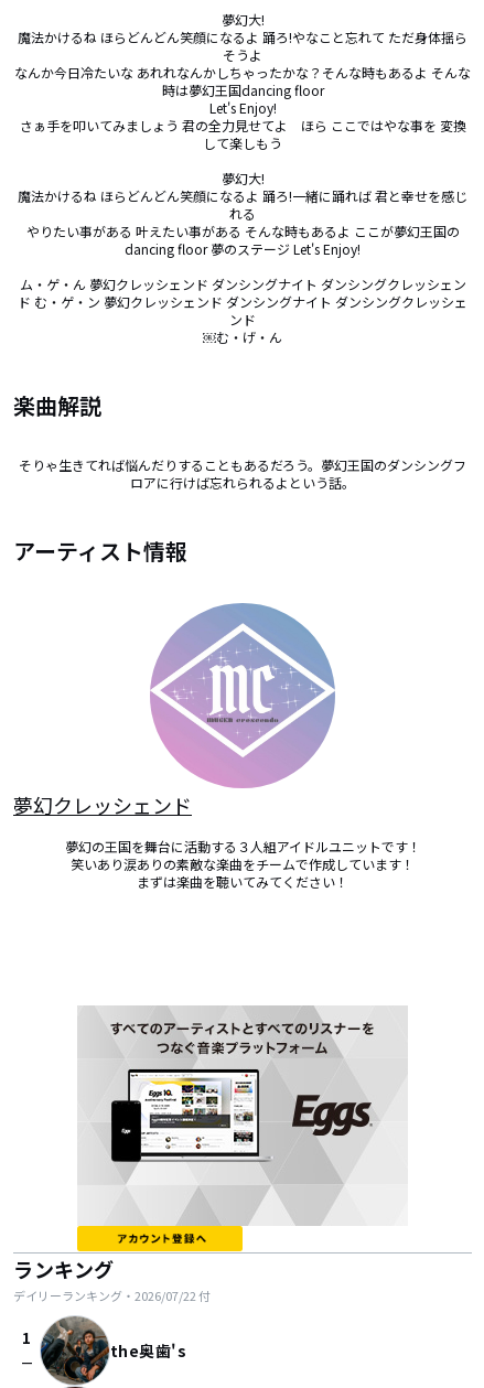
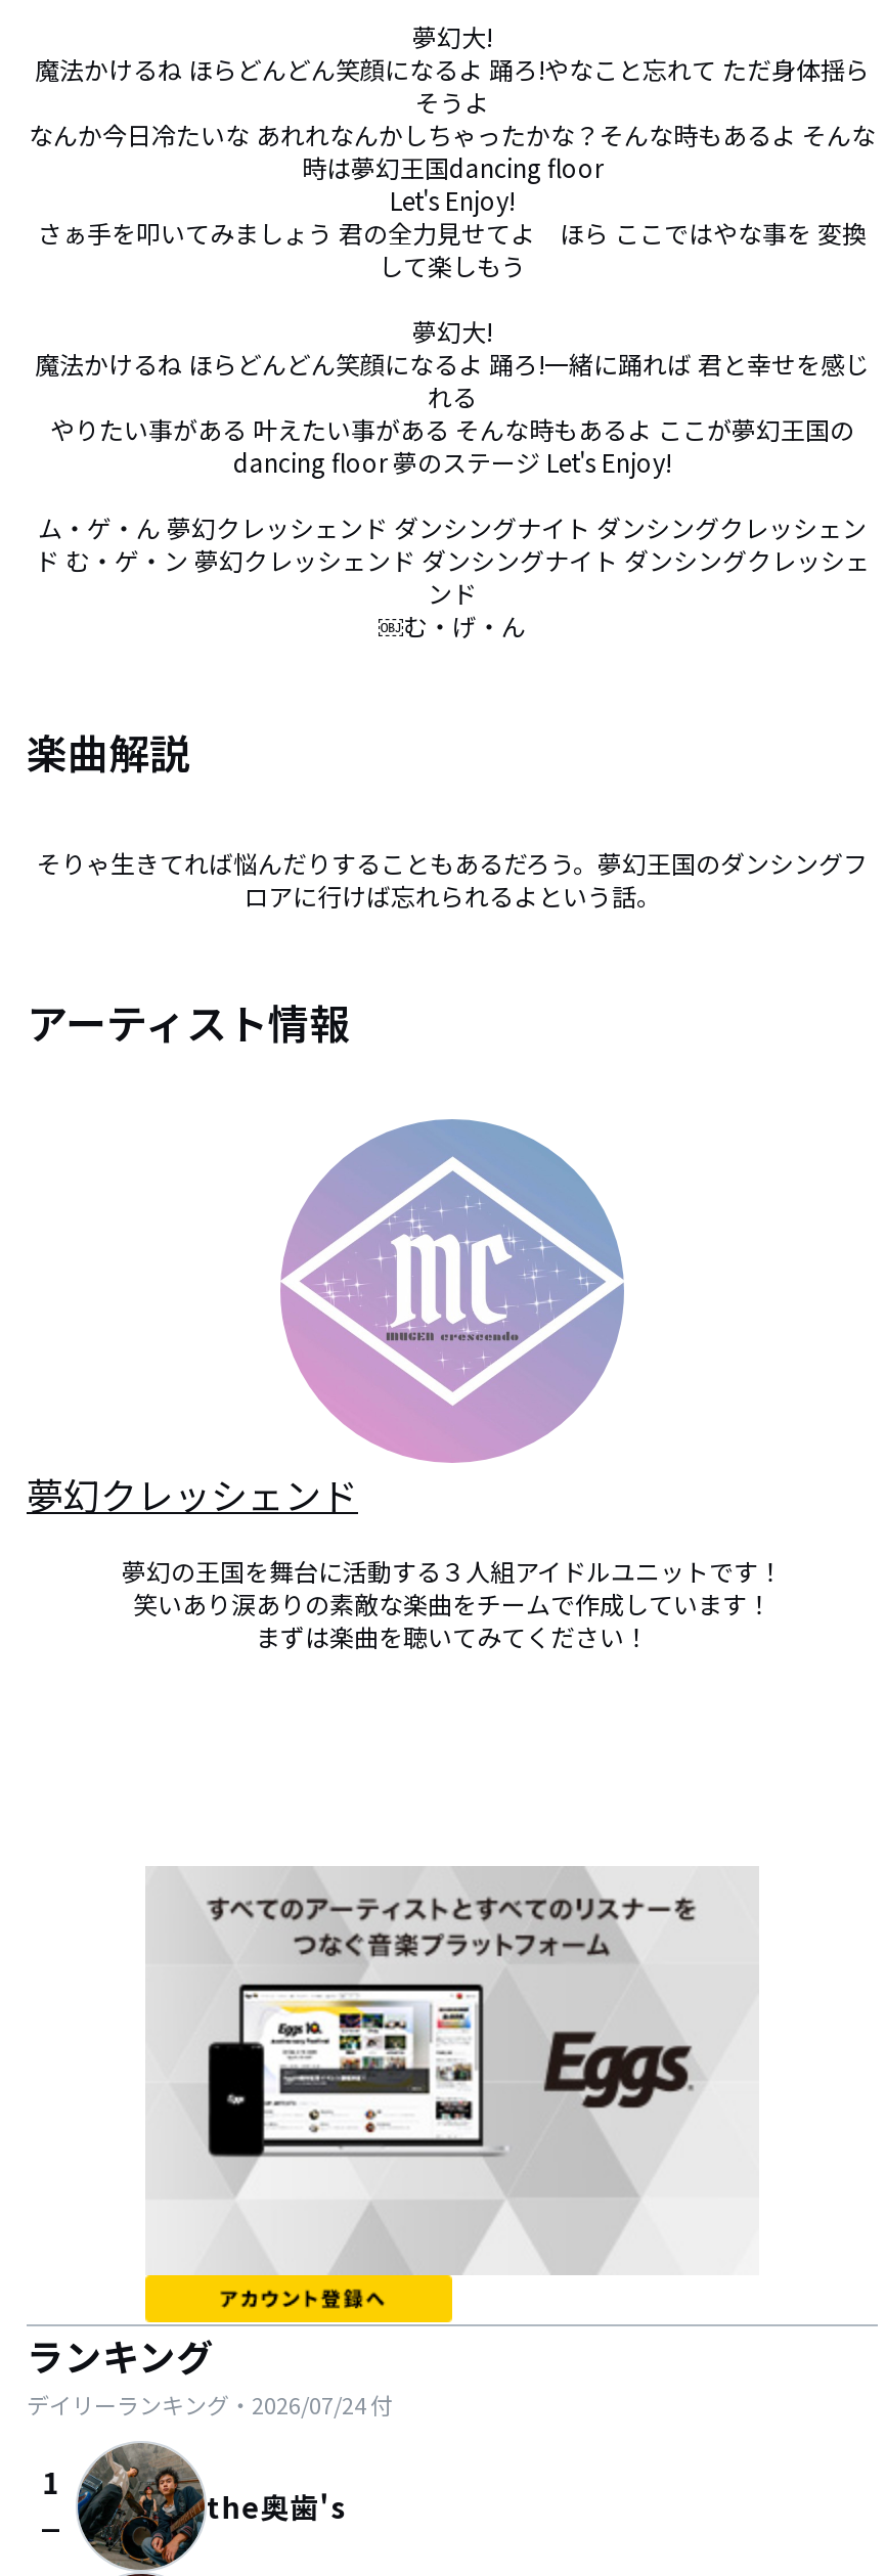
- デイリーランキング・2026/07/22付
+ デイリーランキング・2026/07/24付
